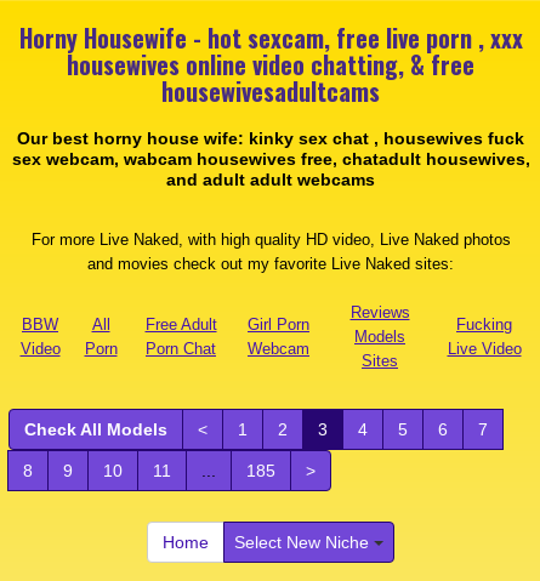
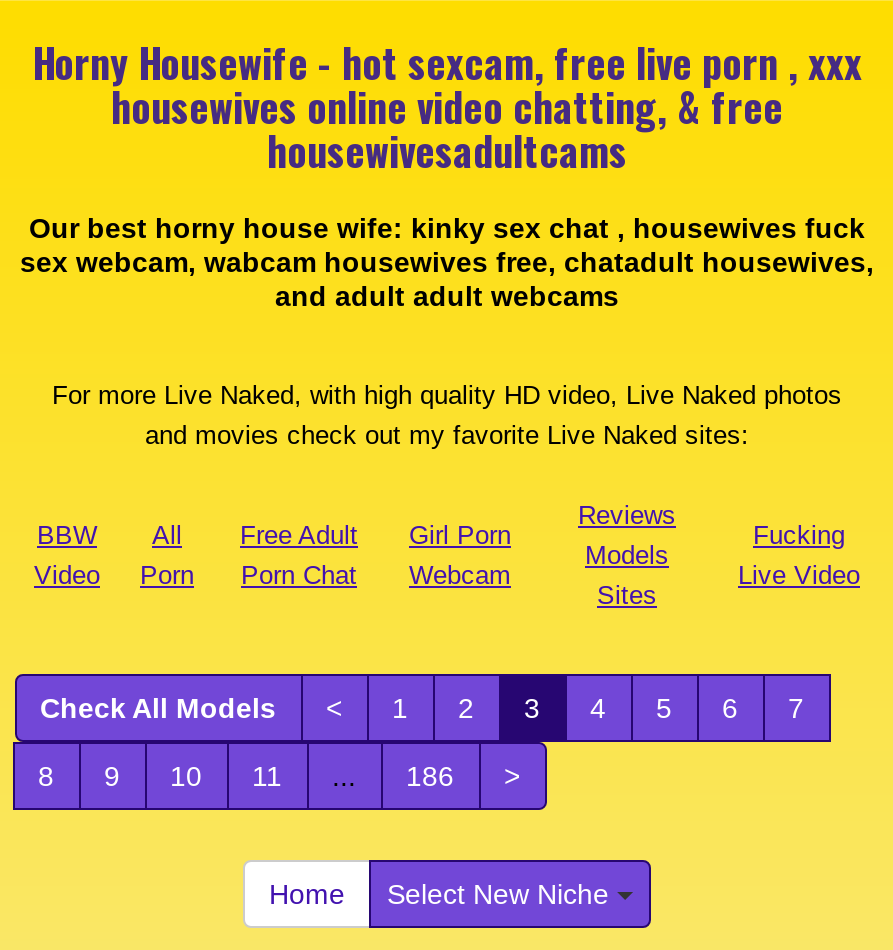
- 185
+ 186
